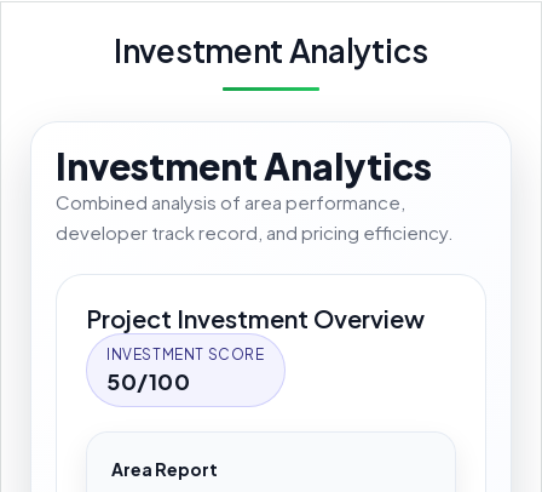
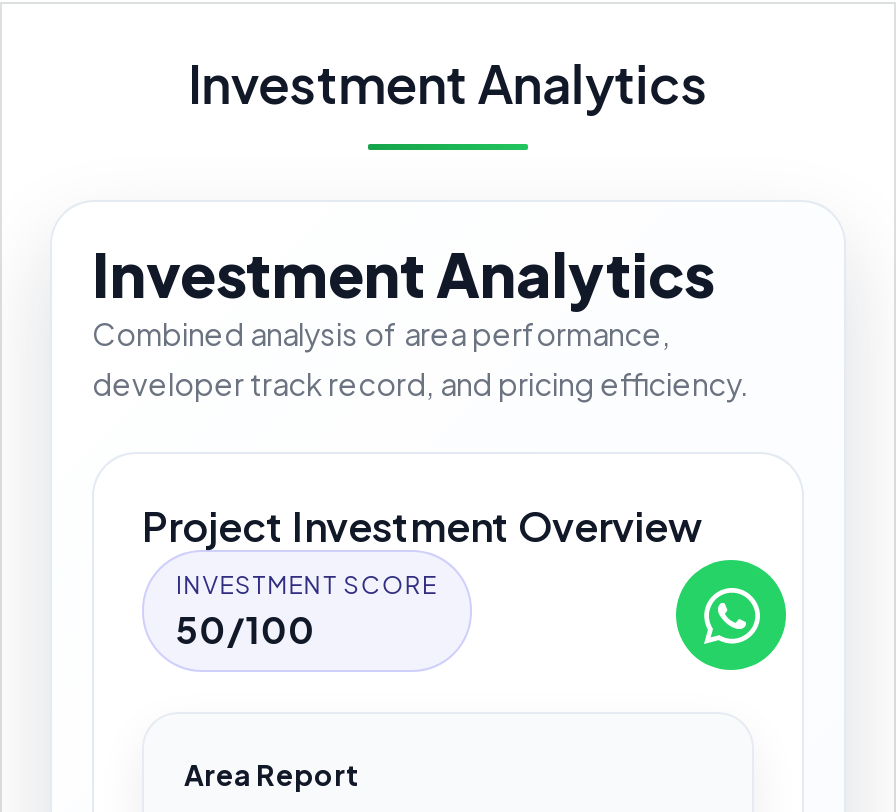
+ [image]
